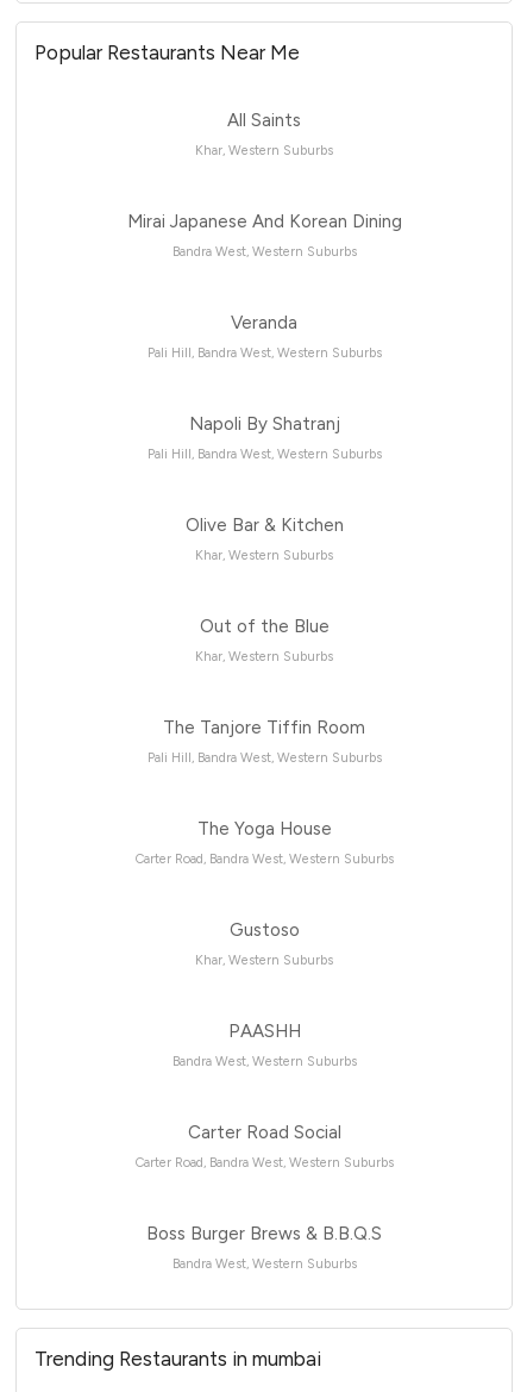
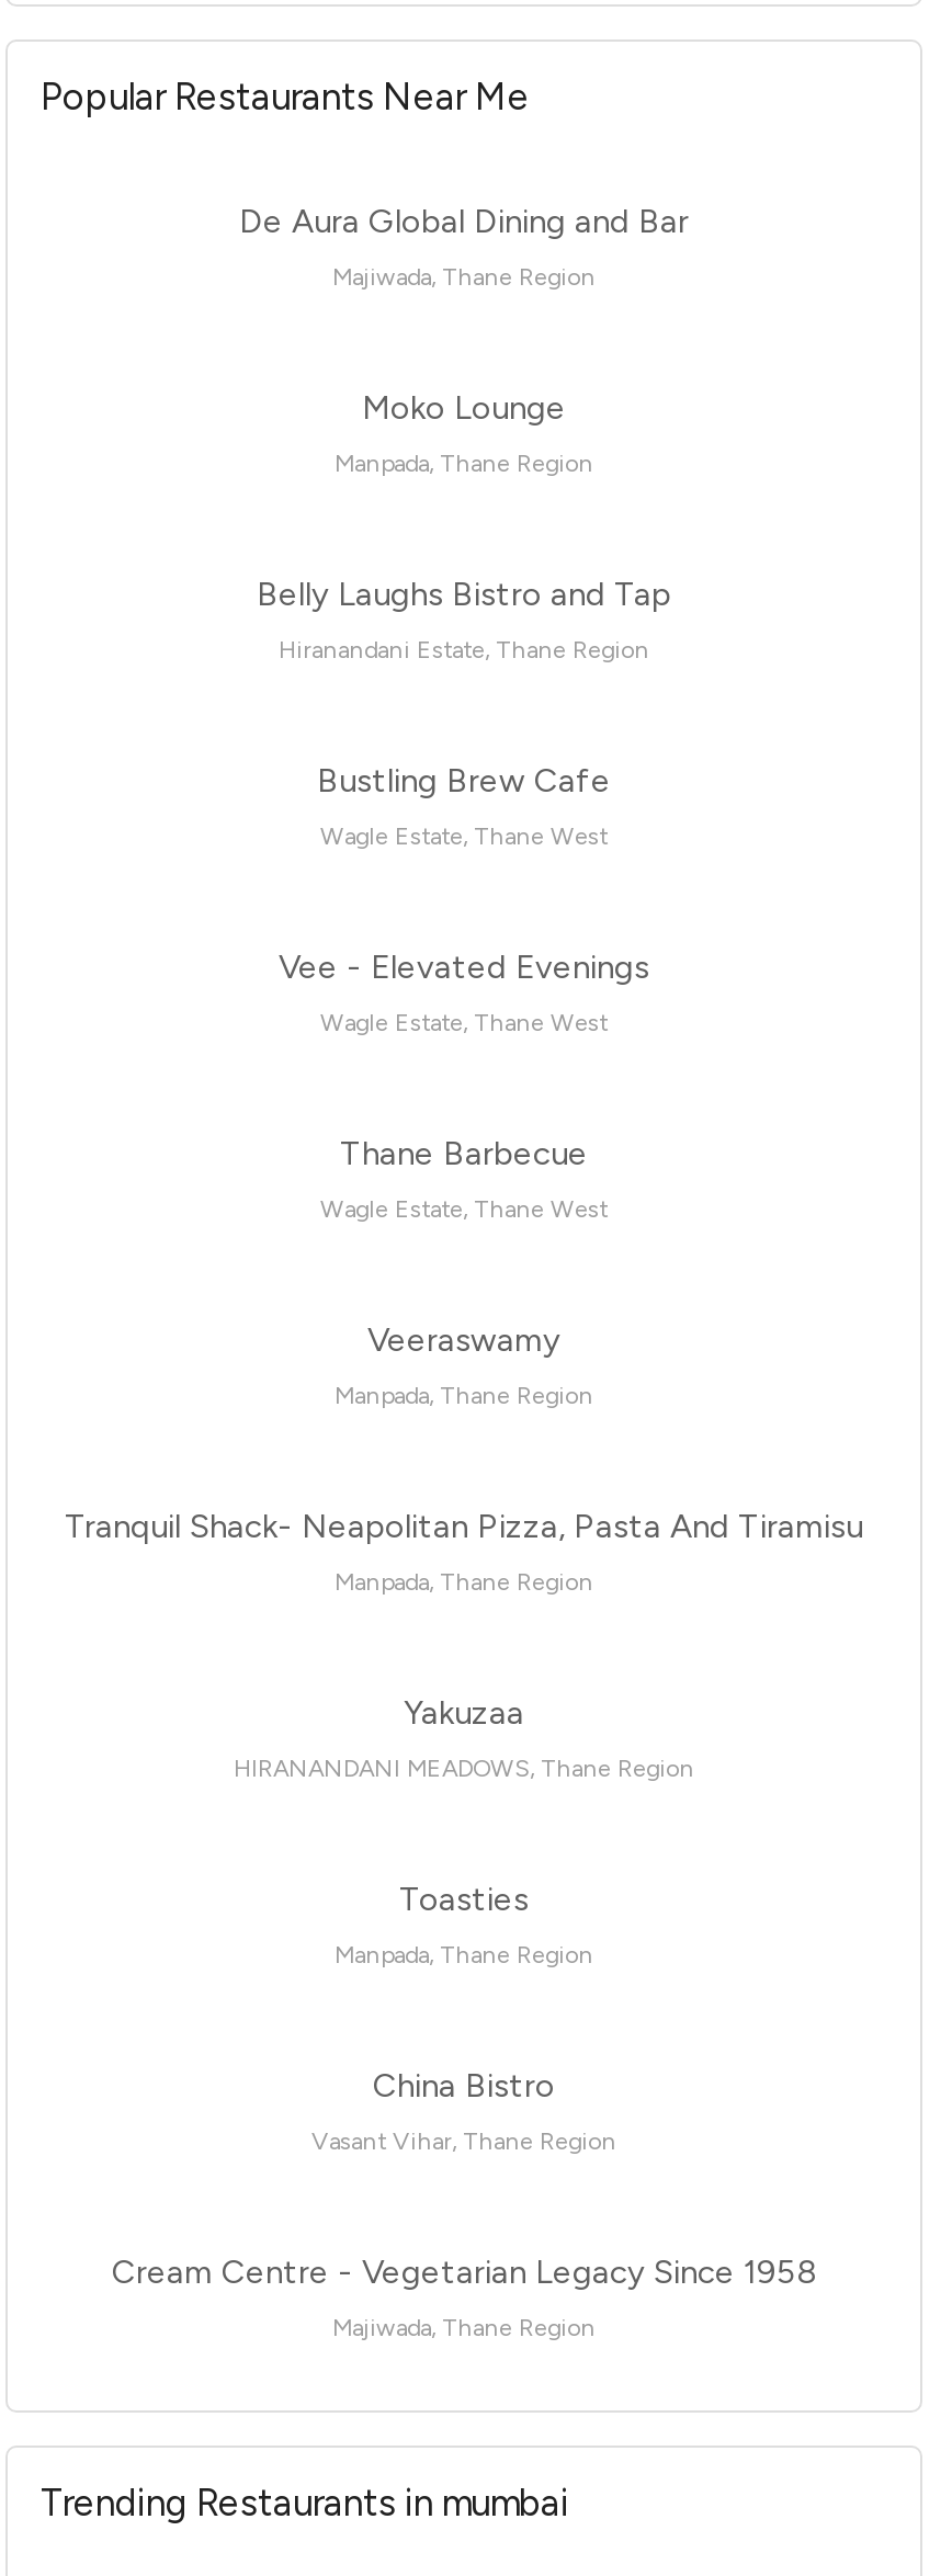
- All Saints
+ De Aura Global Dining and Bar

- Khar, Western Suburbs
+ Majiwada, Thane Region

- Mirai Japanese And Korean Dining
+ Moko Lounge

- Bandra West, Western Suburbs
+ Manpada, Thane Region

- Veranda
+ Belly Laughs Bistro and Tap

- Pali Hill, Bandra West, Western Suburbs
+ Hiranandani Estate, Thane Region

- Napoli By Shatranj
+ Bustling Brew Cafe

- Pali Hill, Bandra West, Western Suburbs
+ Wagle Estate, Thane West

- Olive Bar & Kitchen
+ Vee - Elevated Evenings

- Khar, Western Suburbs
+ Wagle Estate, Thane West

- Out of the Blue
+ Thane Barbecue

- Khar, Western Suburbs
+ Wagle Estate, Thane West

- The Tanjore Tiffin Room
+ Veeraswamy

- Pali Hill, Bandra West, Western Suburbs
+ Manpada, Thane Region

- The Yoga House
+ Tranquil Shack- Neapolitan Pizza, Pasta And Tiramisu

- Carter Road, Bandra West, Western Suburbs
+ Manpada, Thane Region

- Gustoso
+ Yakuzaa

- Khar, Western Suburbs
+ HIRANANDANI MEADOWS, Thane Region

- PAASHH
+ Toasties

- Bandra West, Western Suburbs
+ Manpada, Thane Region

- Carter Road Social
+ China Bistro

- Carter Road, Bandra West, Western Suburbs
+ Vasant Vihar, Thane Region

- Boss Burger Brews & B.B.Q.S
+ Cream Centre - Vegetarian Legacy Since 1958

- Bandra West, Western Suburbs
+ Majiwada, Thane Region
